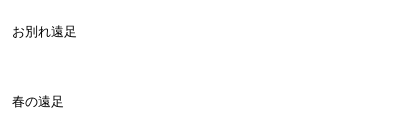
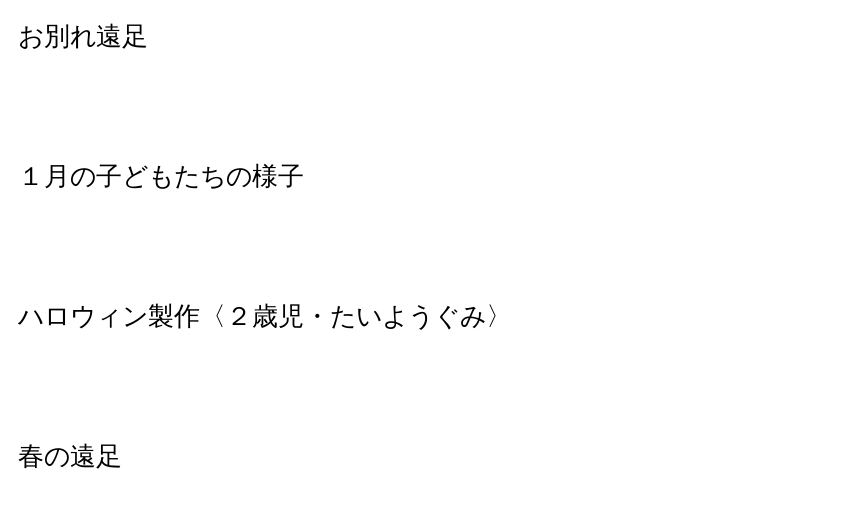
+ １月の子どもたちの様子

+ ハロウィン製作〈２歳児・たいようぐみ〉
